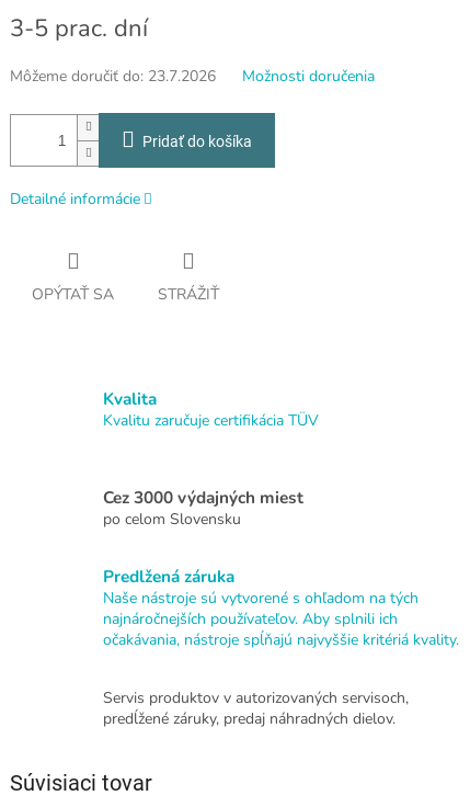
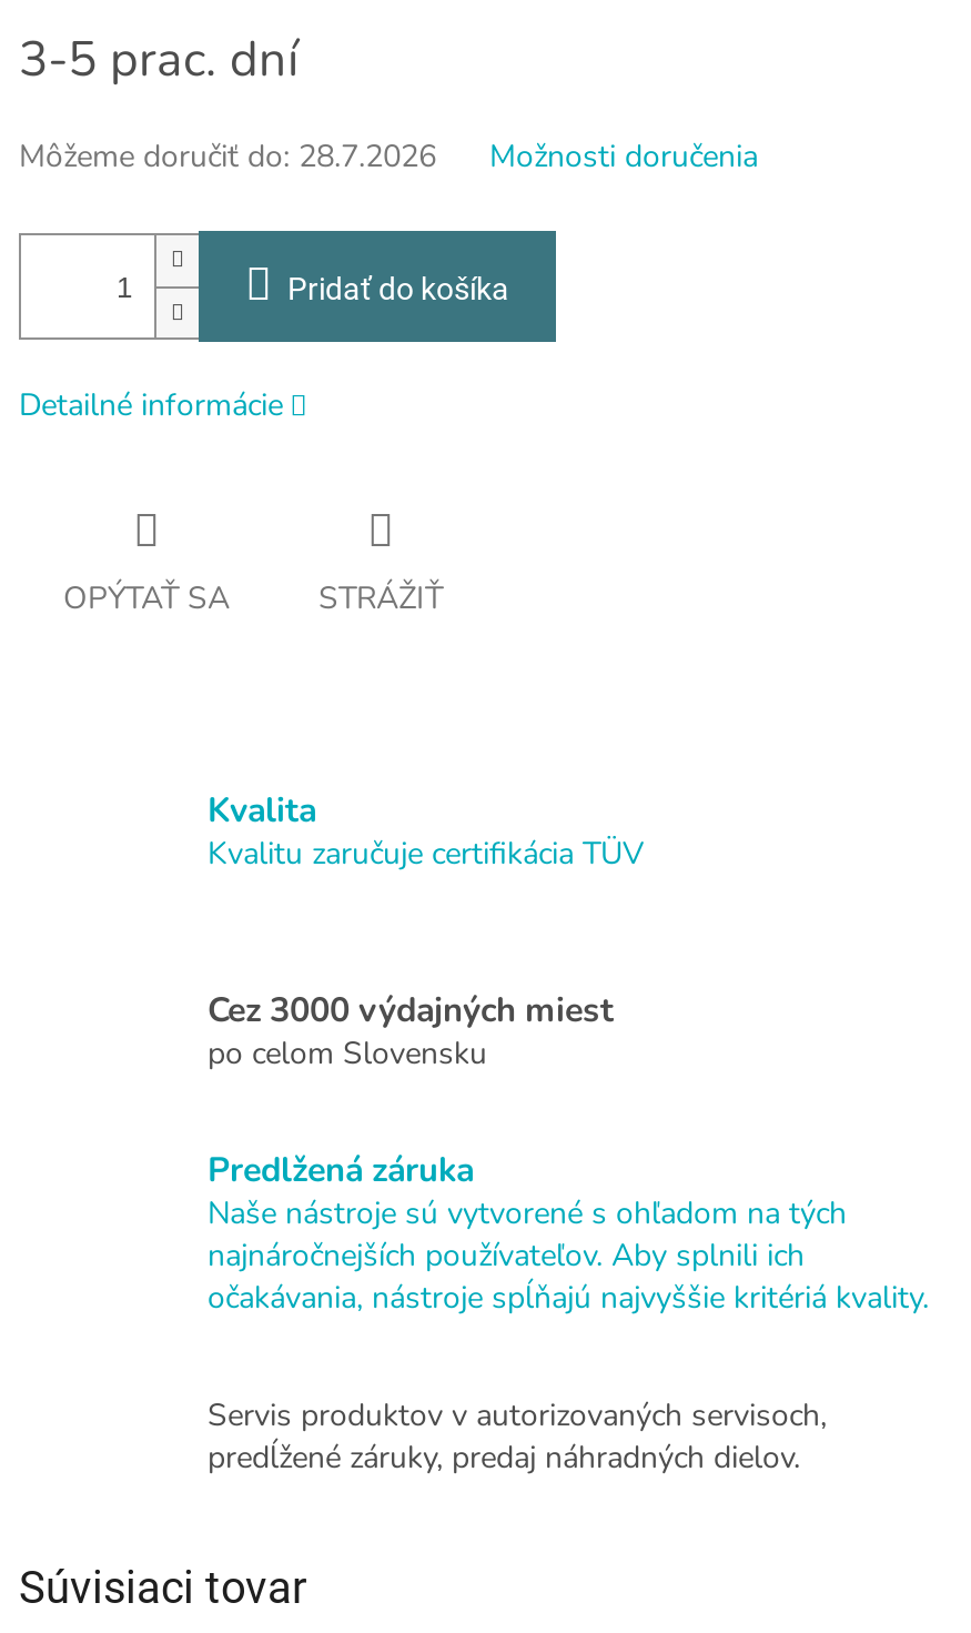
- Môžeme doručiť do: 23.7.2026
+ Môžeme doručiť do: 28.7.2026
